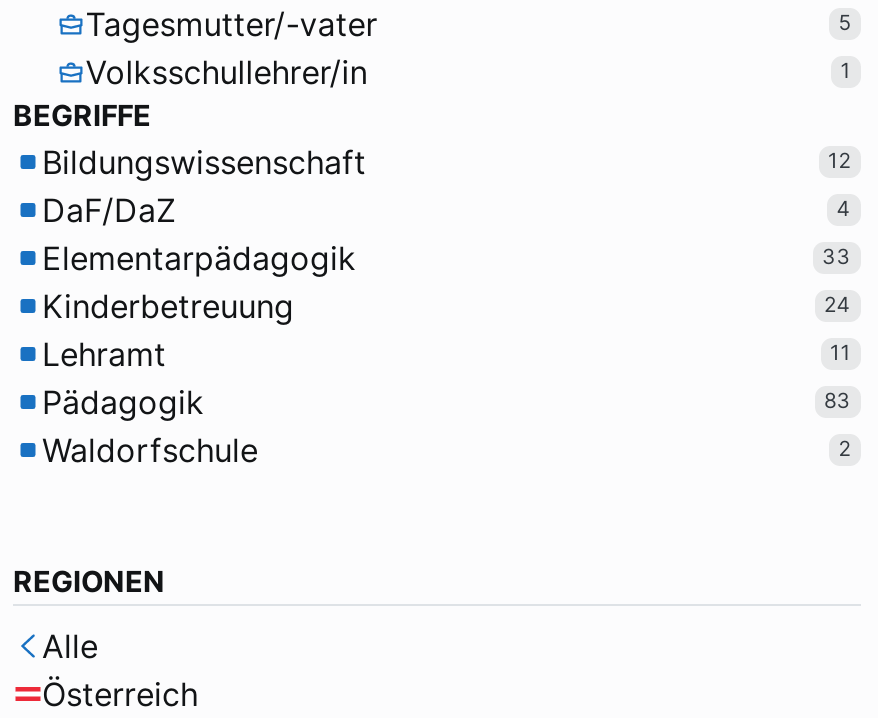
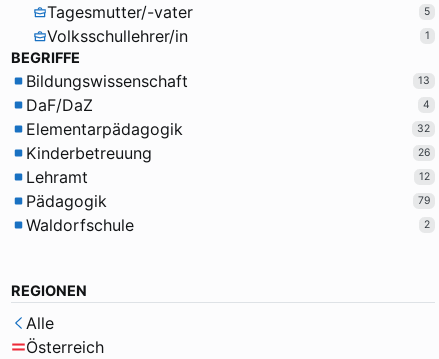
- 12
+ 13

- 33
+ 32

- 24
+ 26

- 11
+ 12

- 83
+ 79
